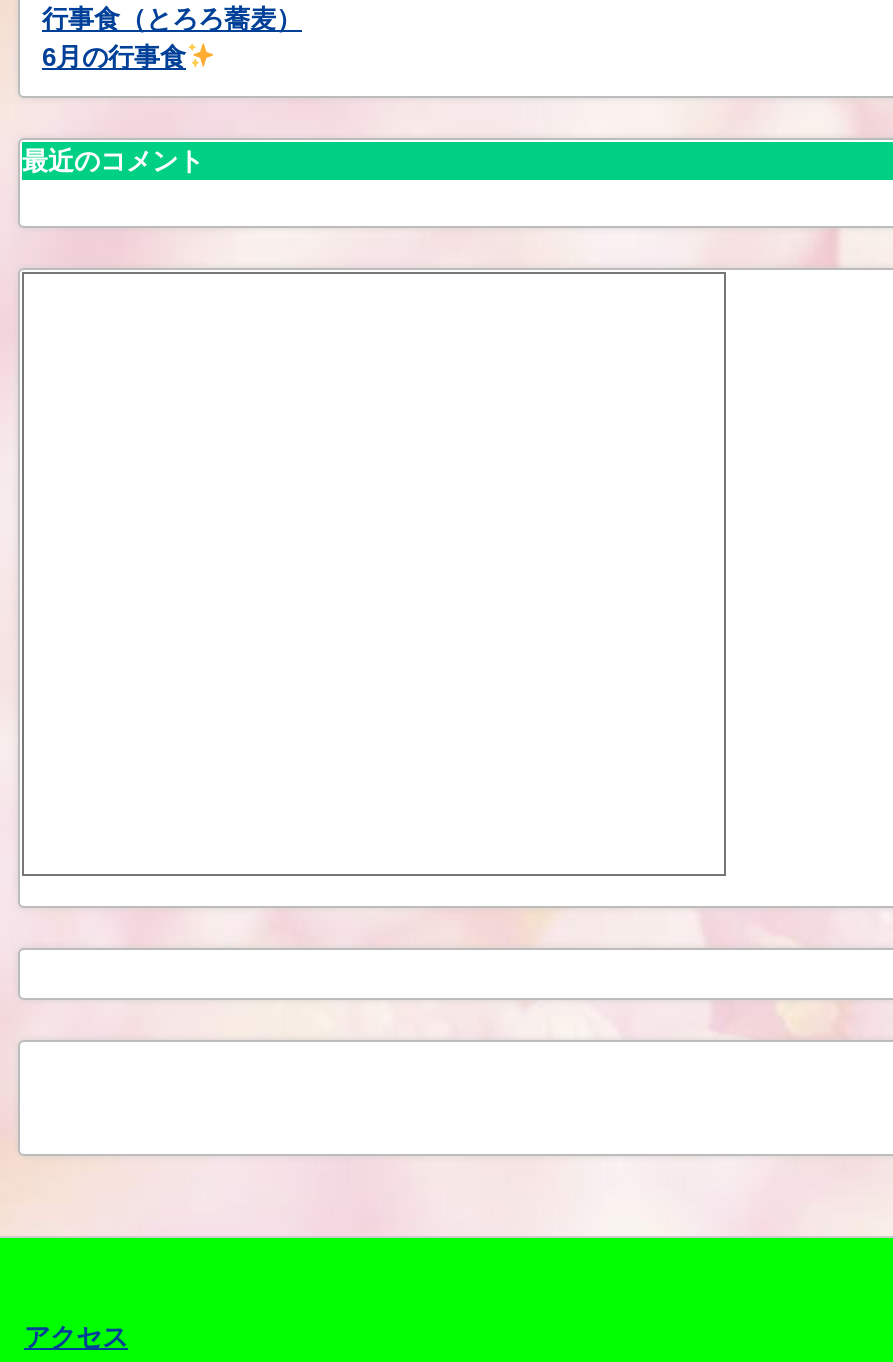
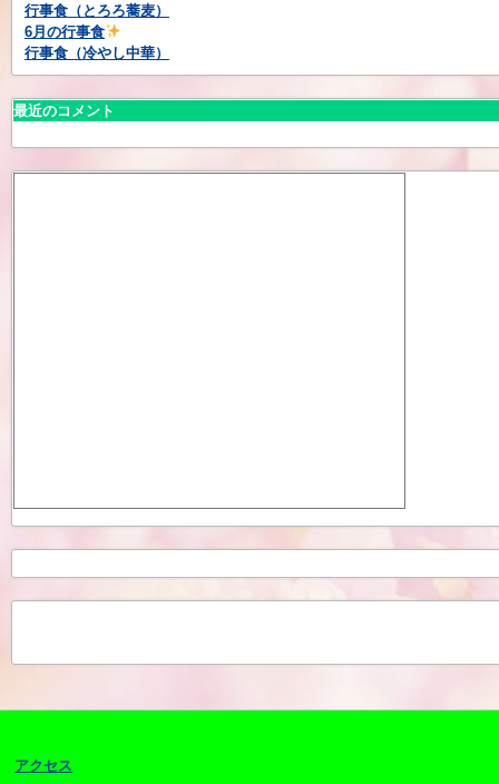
+ 行事食（冷やし中華）
